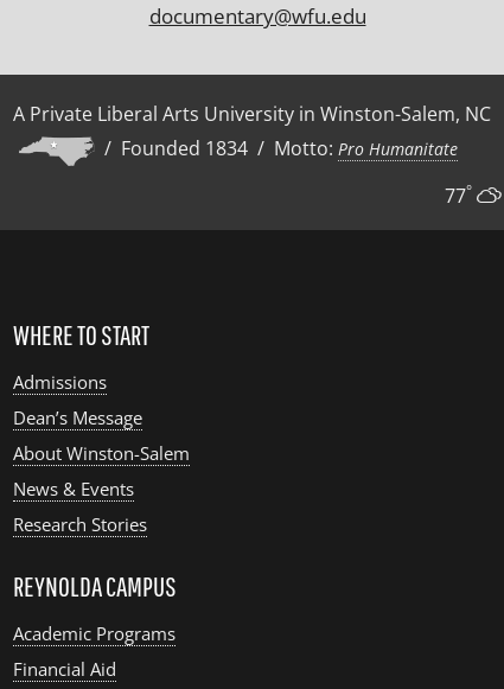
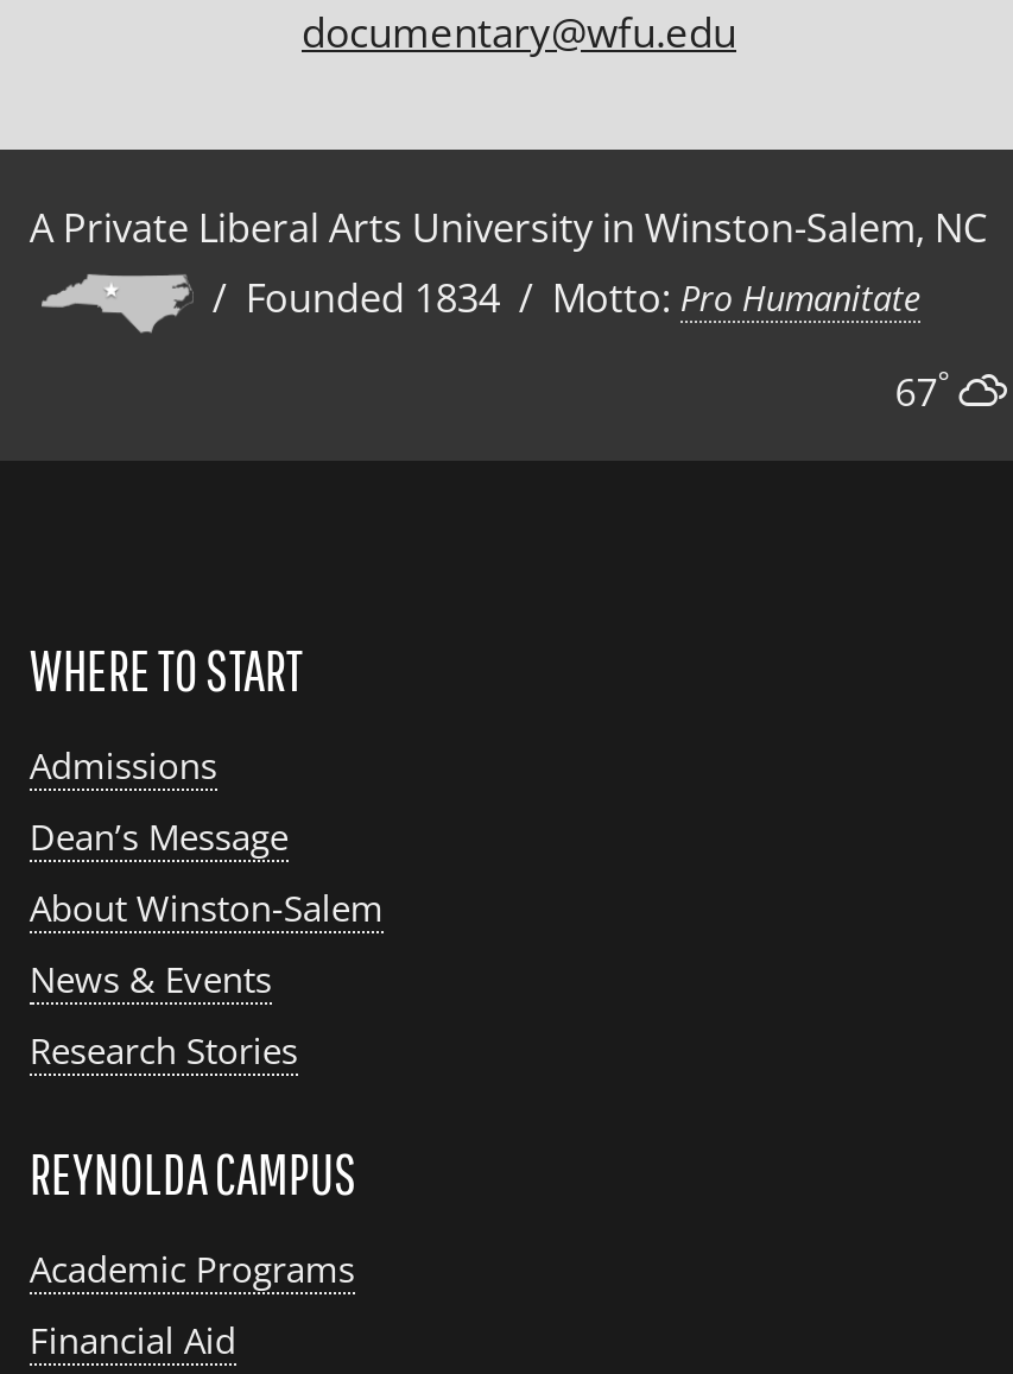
- 77°
+ 67°
